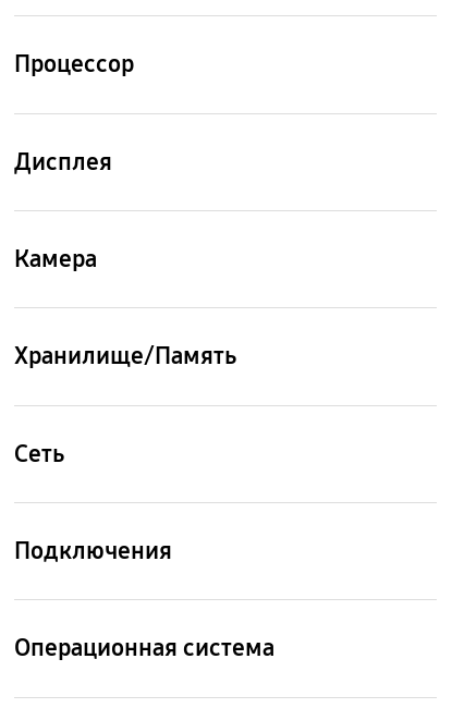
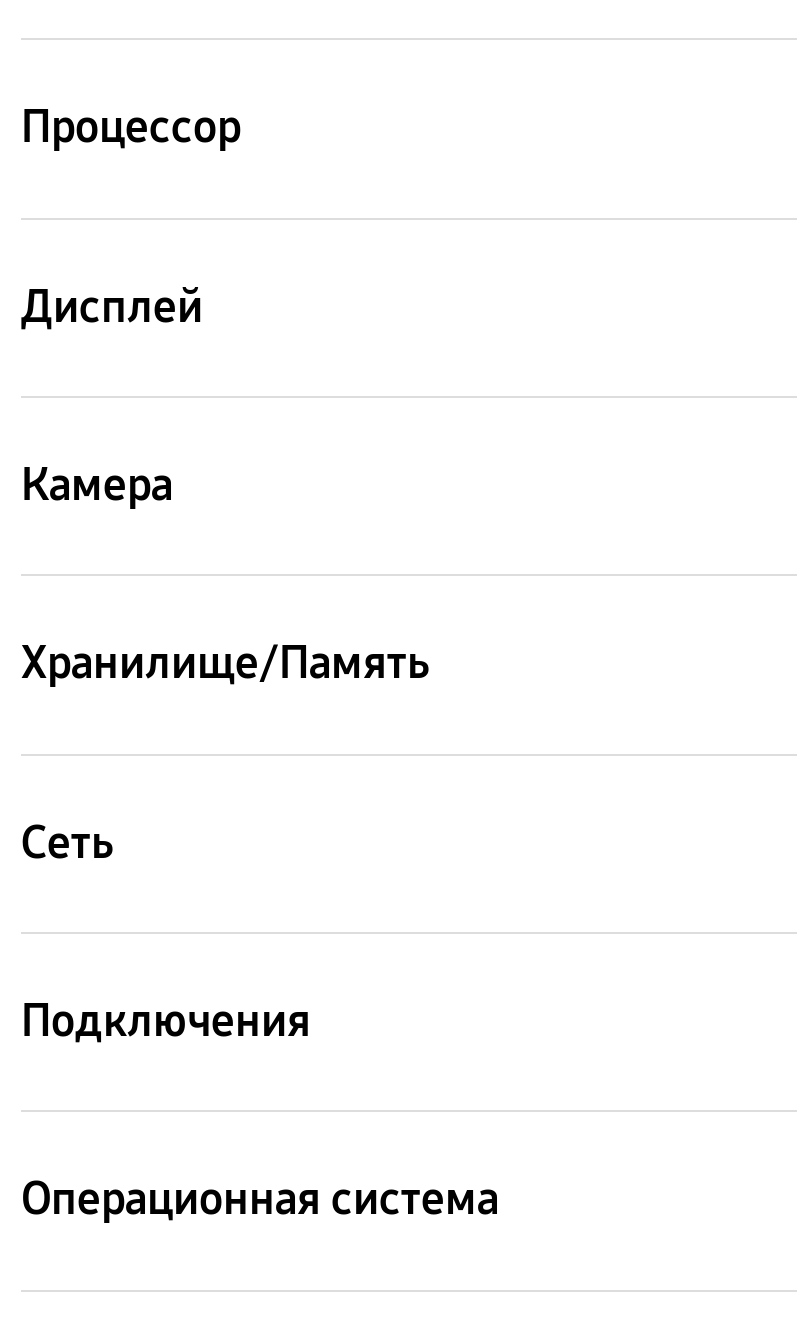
- Дисплея
+ Дисплей
